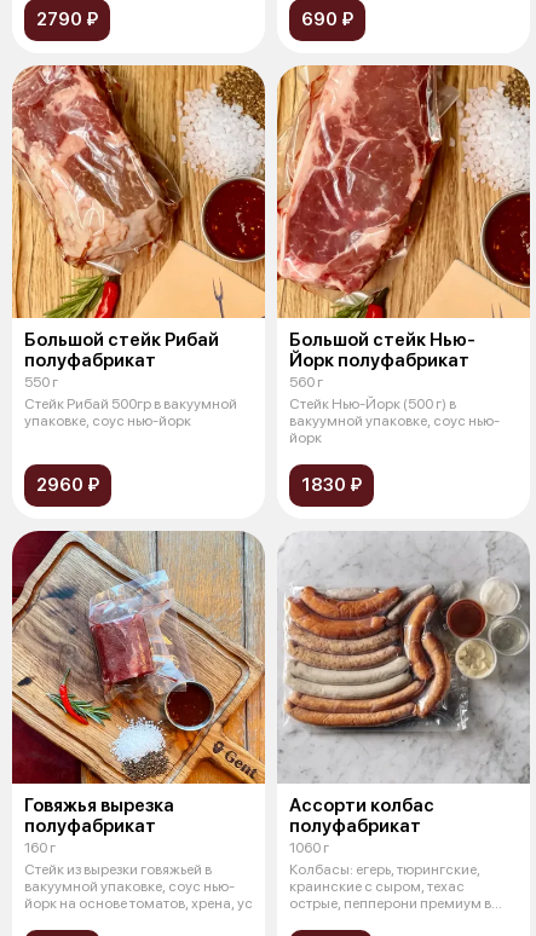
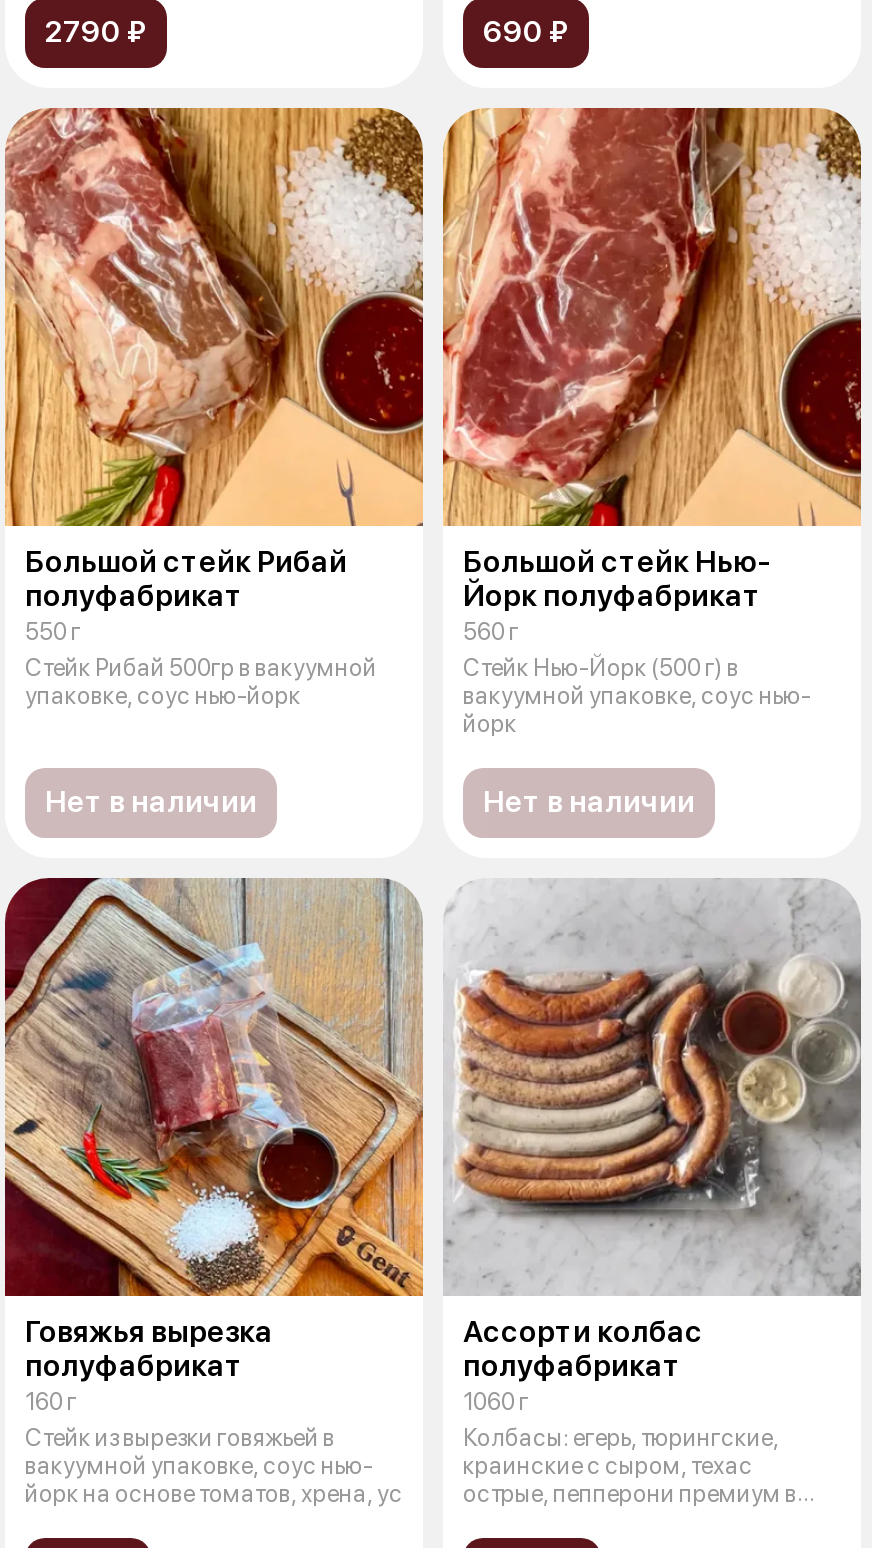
- 2960 ₽
+ Нет в наличии

- 1830 ₽
+ Нет в наличии
